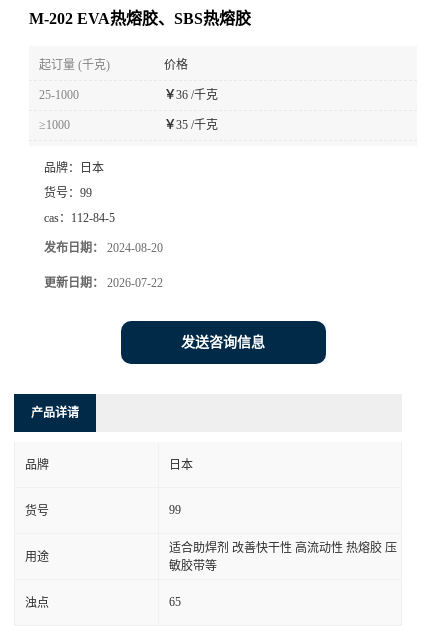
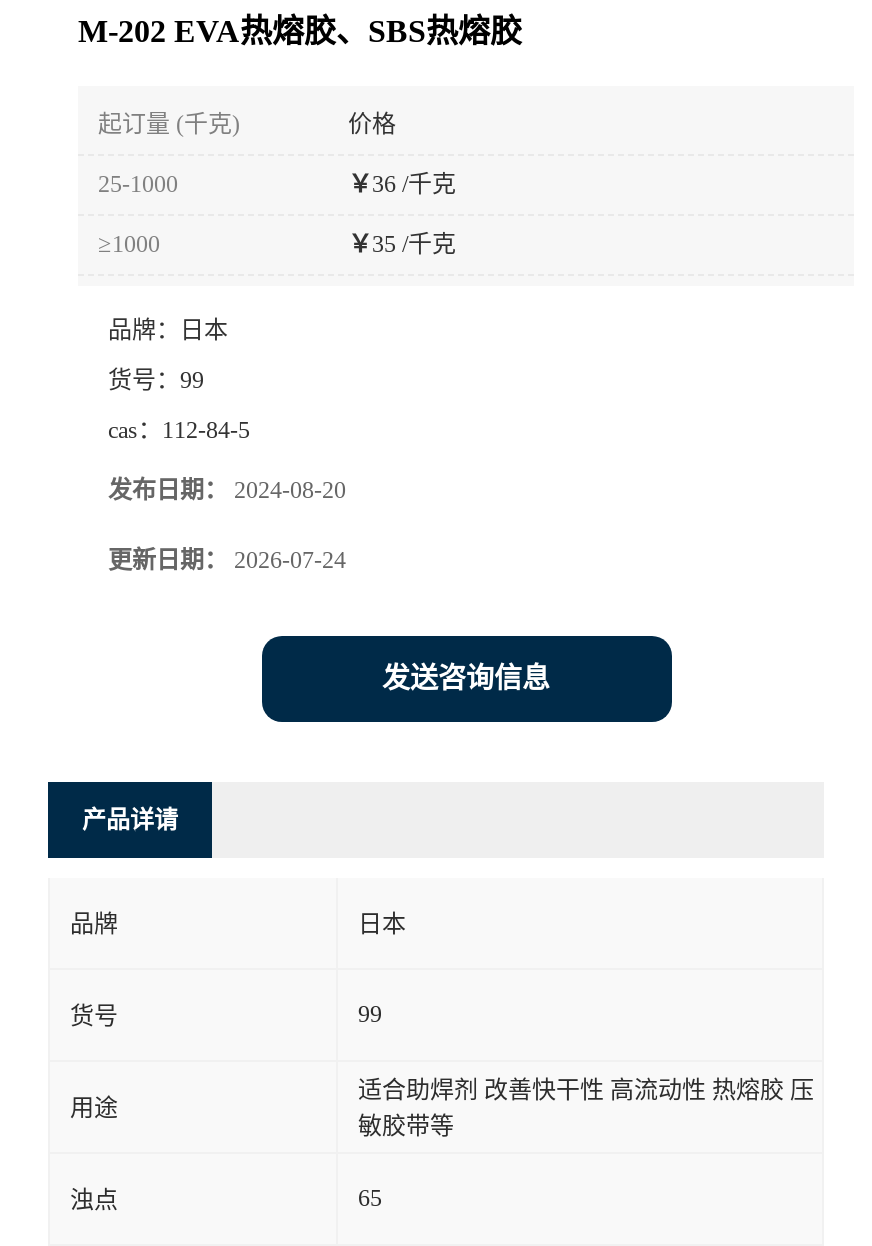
- 更新日期：2026-07-22
+ 更新日期：2026-07-24
